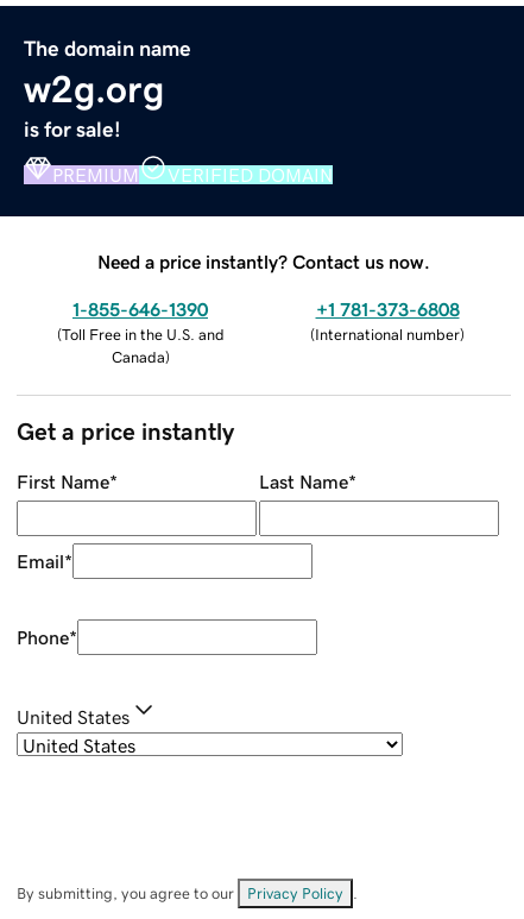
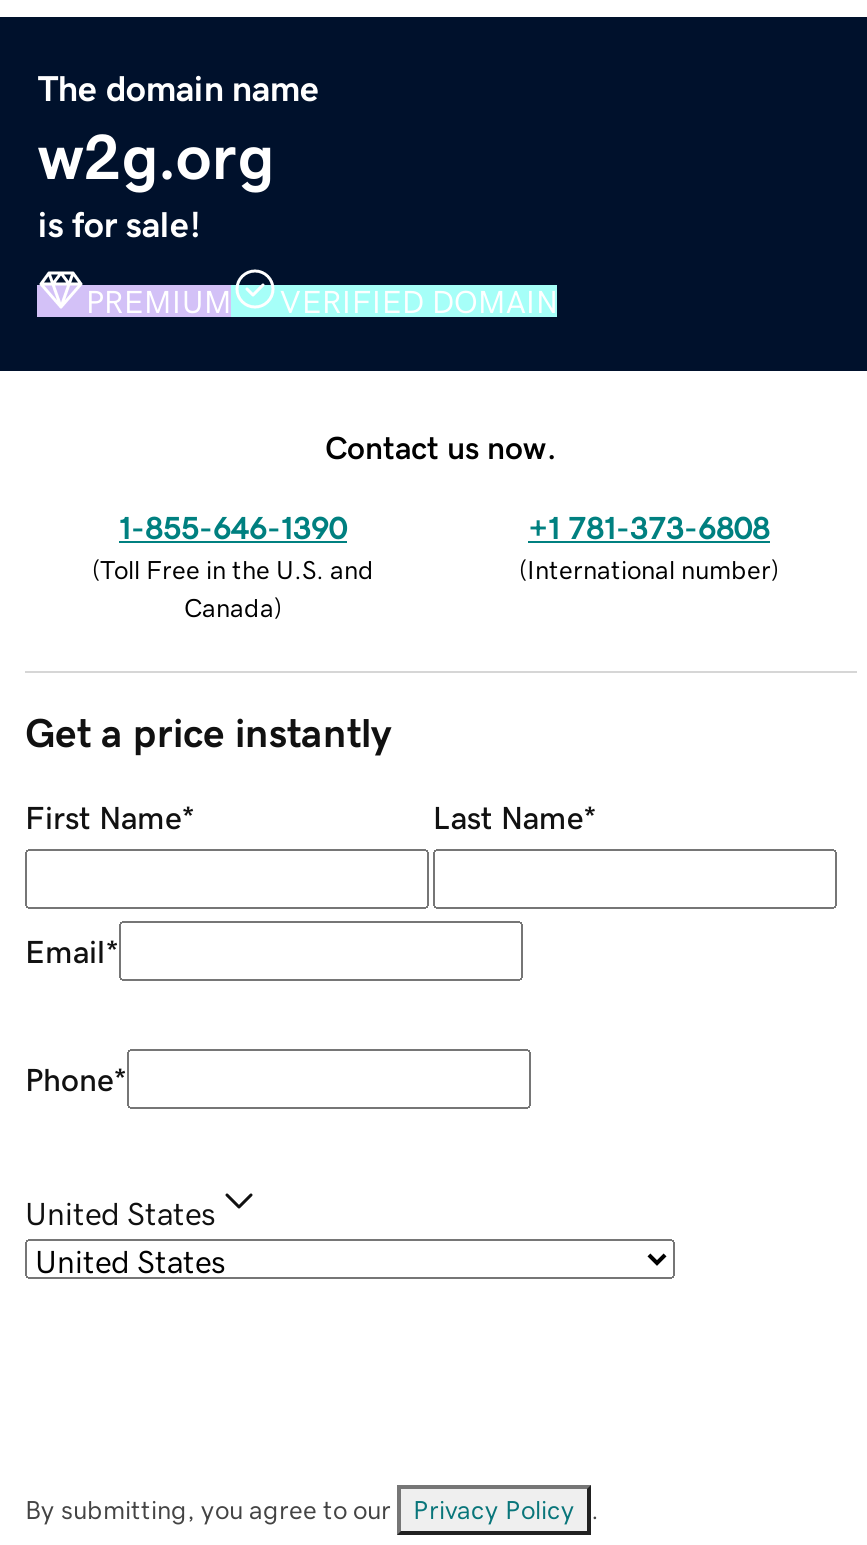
- Need a price instantly? Contact us now.
+ Contact us now.
